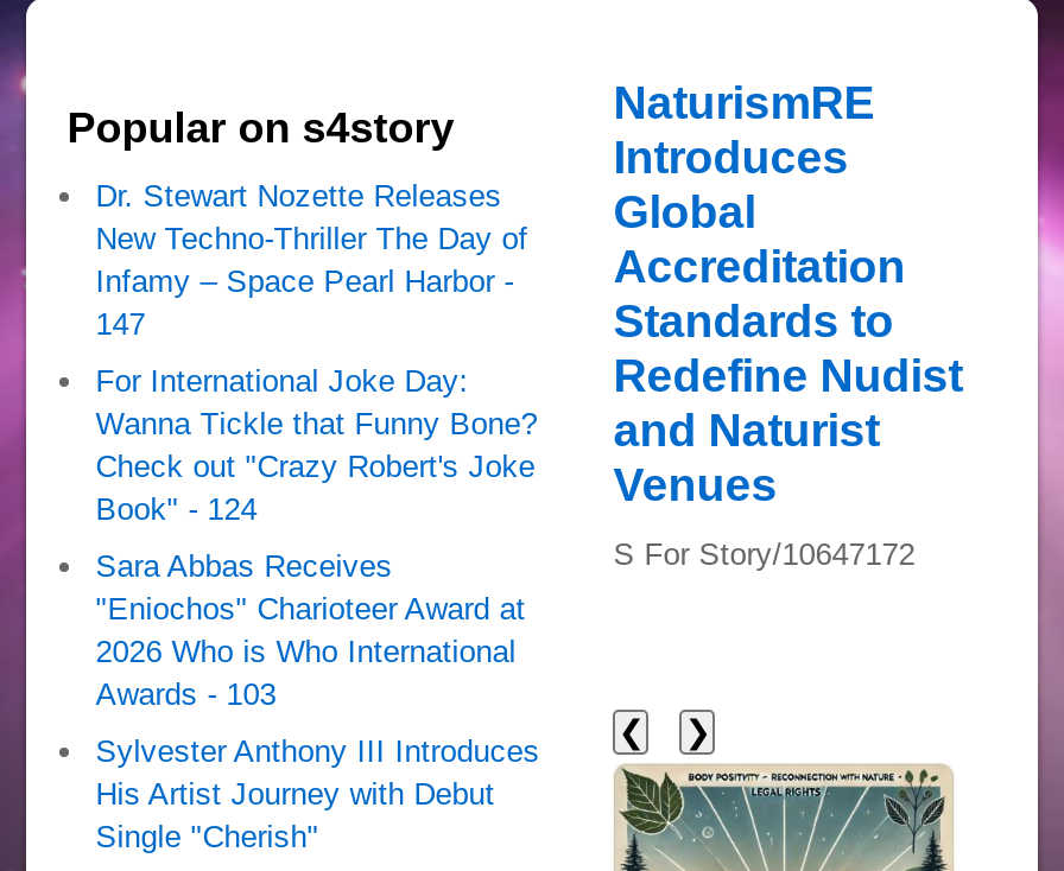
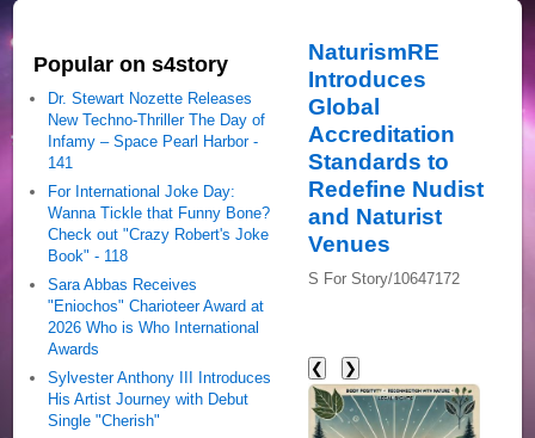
- 147
+ 141

- Book" - 124
+ Book" - 118

- Awards - 103
+ Awards
